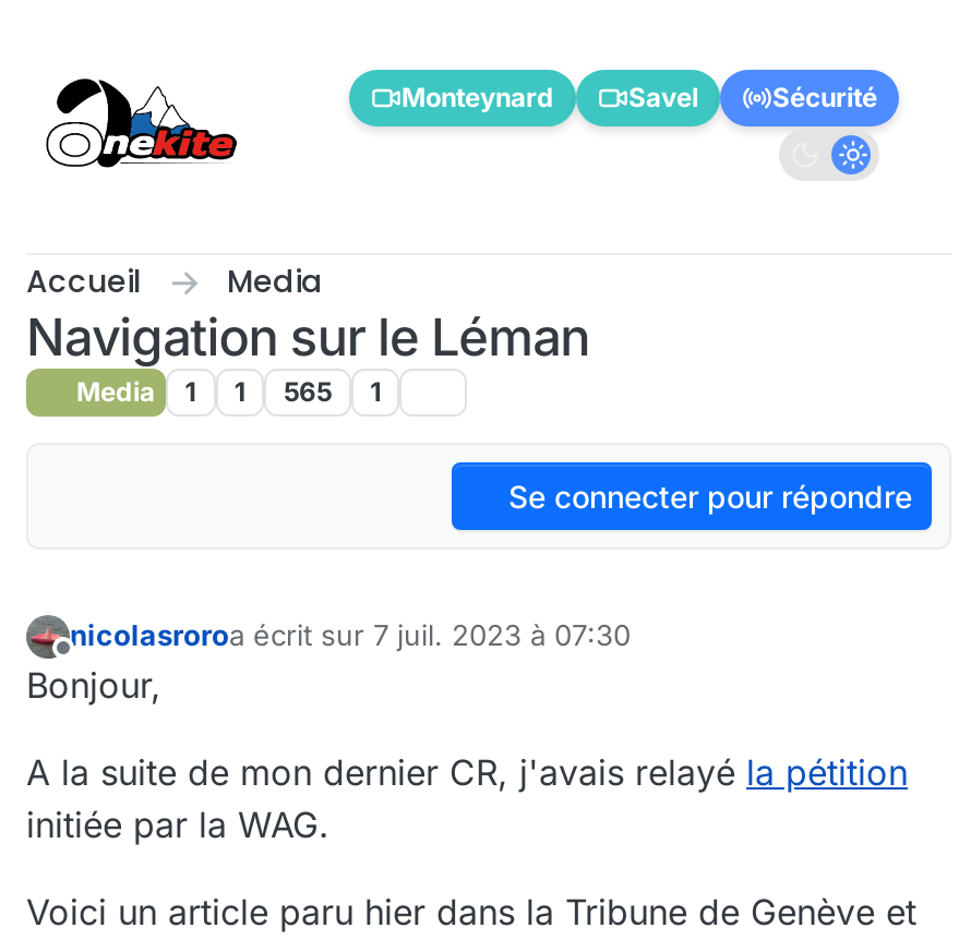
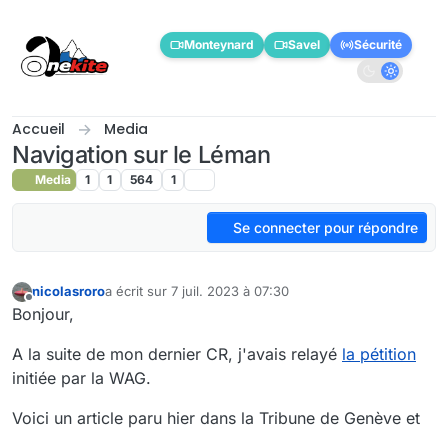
- Media 1 1 565 1
+ Media 1 1 564 1
